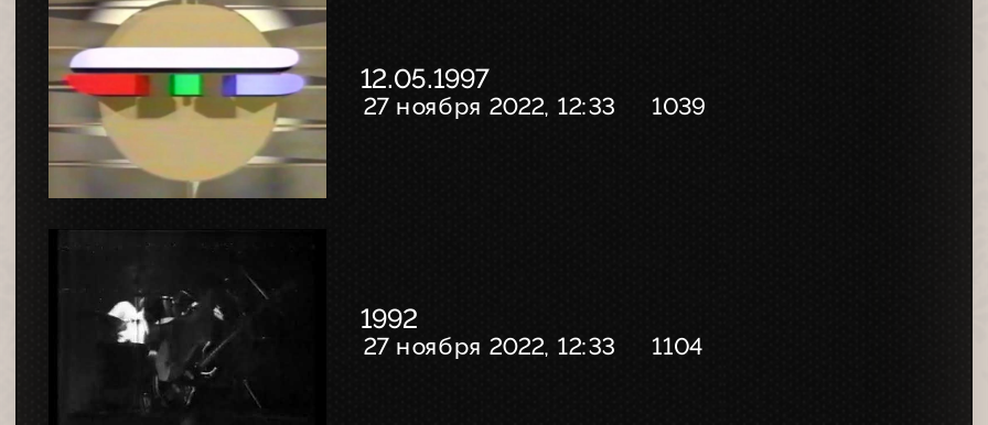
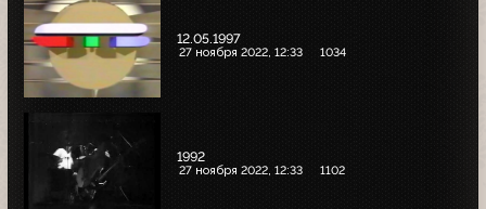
- 27 ноября 2022, 12:33 1039
+ 27 ноября 2022, 12:33 1034

- 27 ноября 2022, 12:33 1104
+ 27 ноября 2022, 12:33 1102
